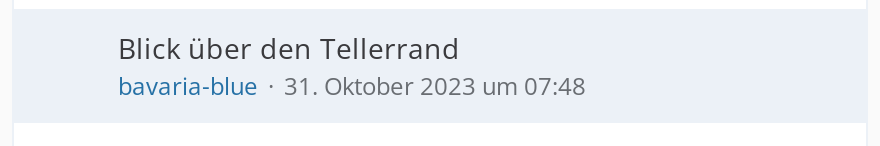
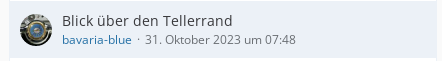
+ [image]
